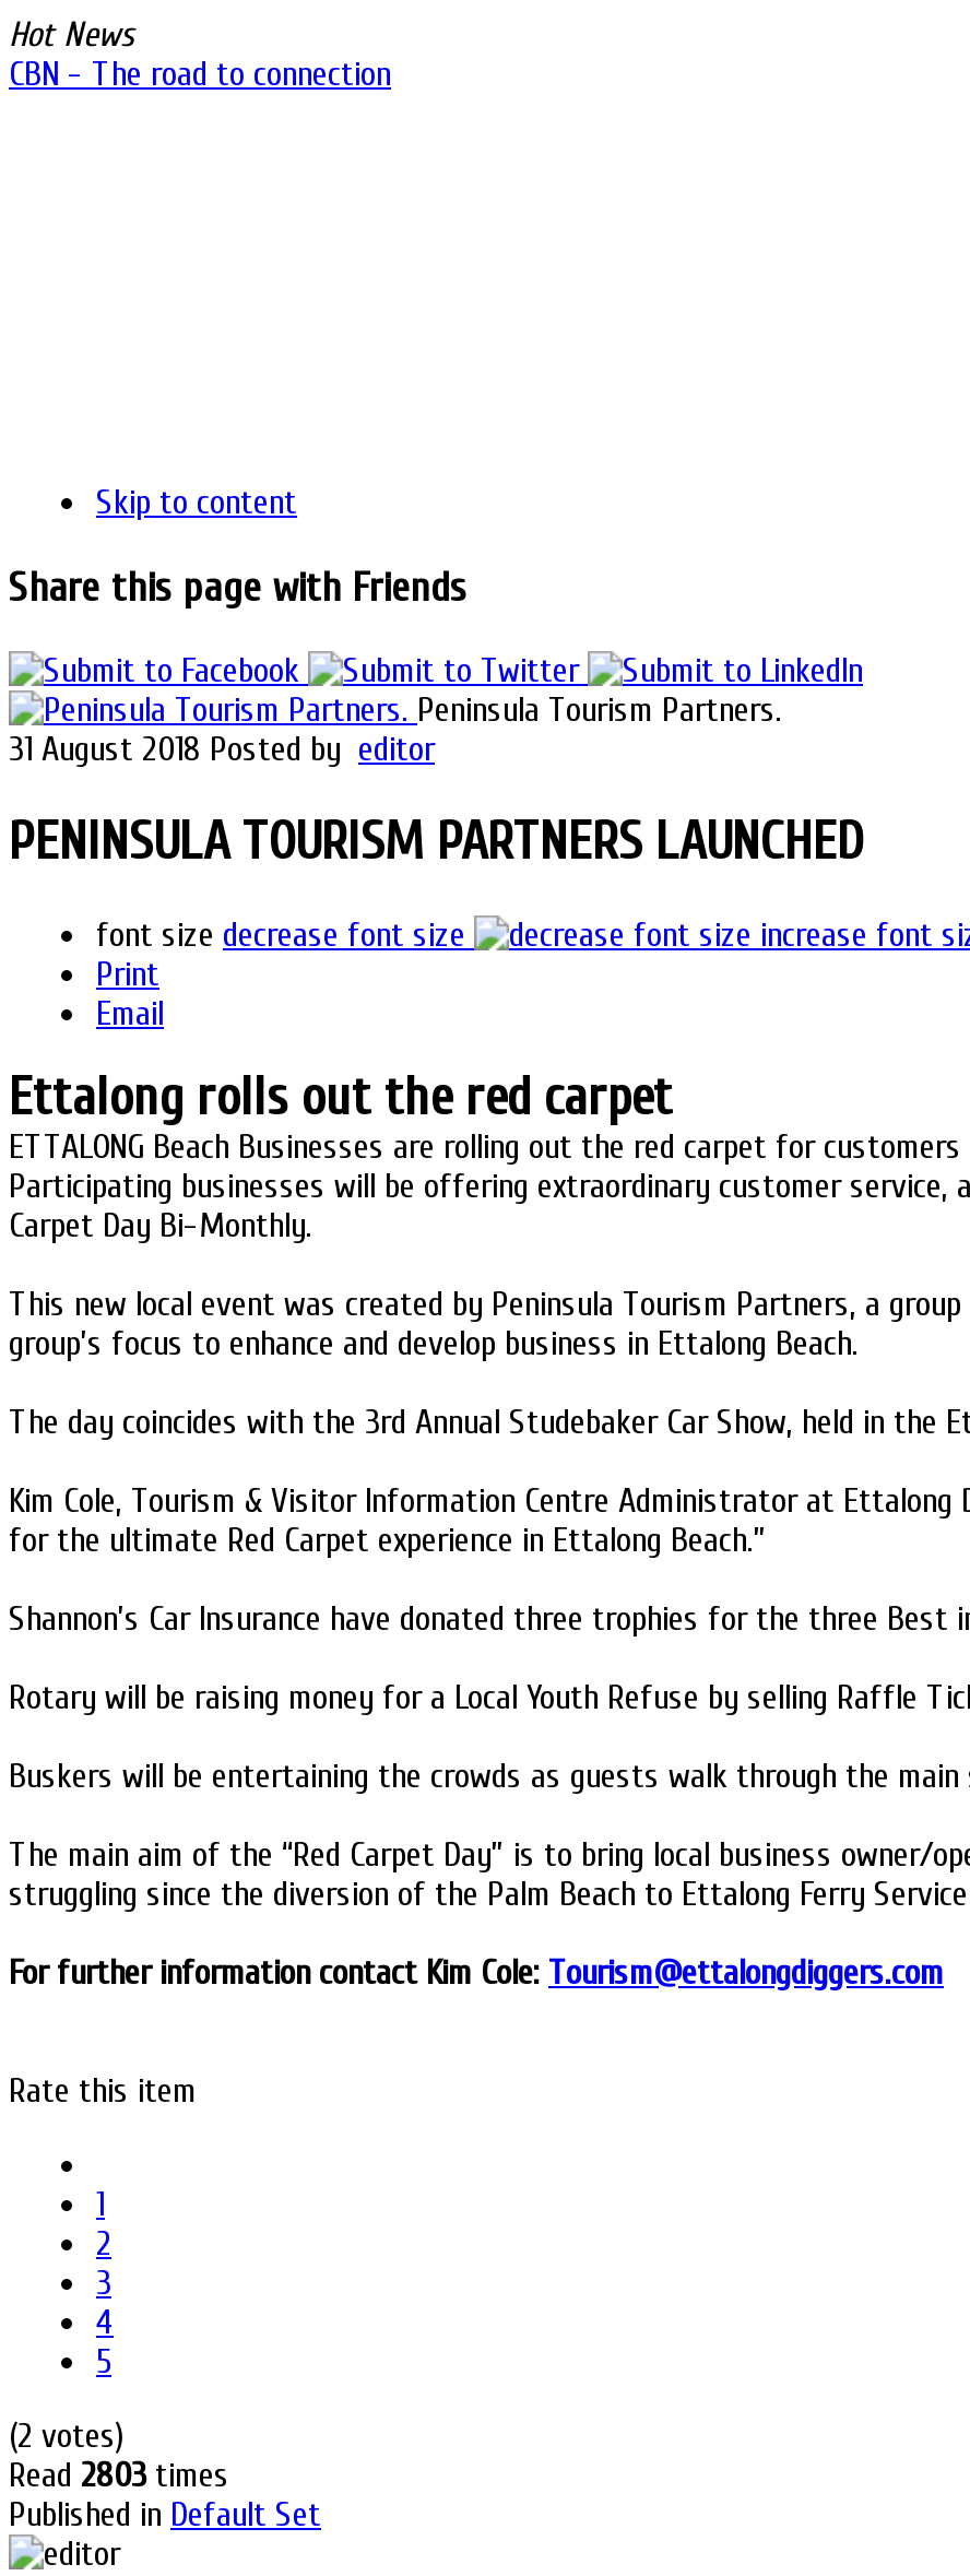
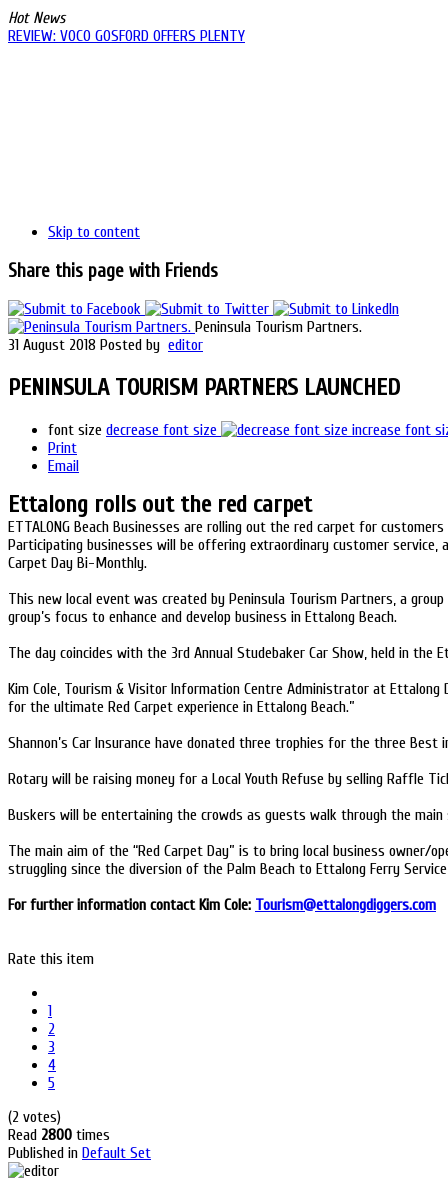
- CBN - The road to connection
+ REVIEW: VOCO GOSFORD OFFERS PLENTY

- Read 2803 times
+ Read 2800 times
